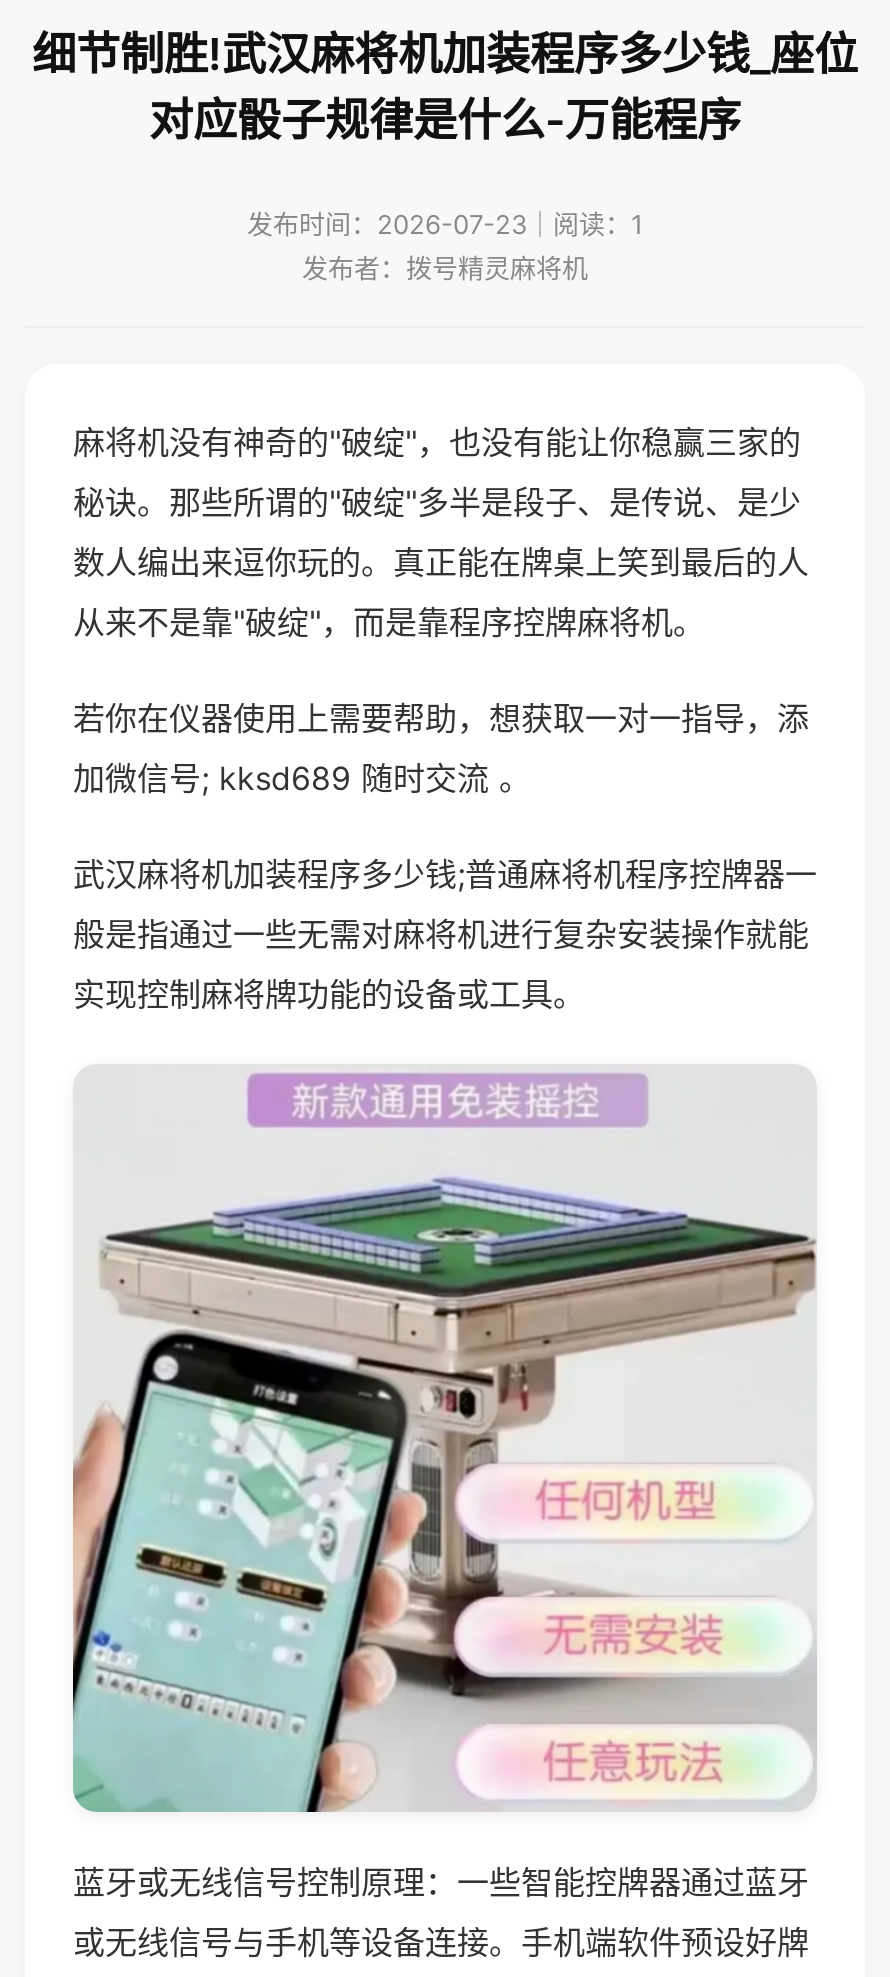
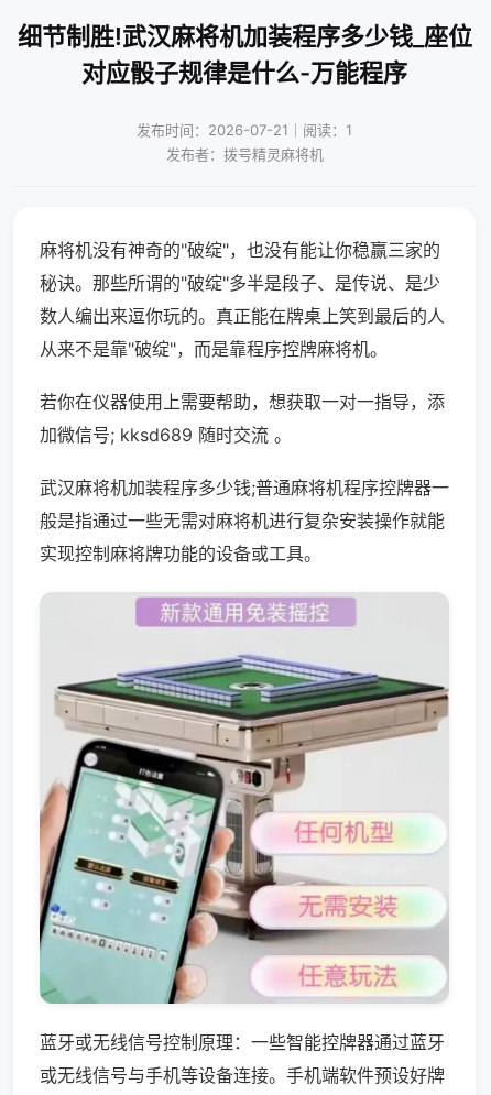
- 发布时间：2026-07-23｜阅读：1
+ 发布时间：2026-07-21｜阅读：1
